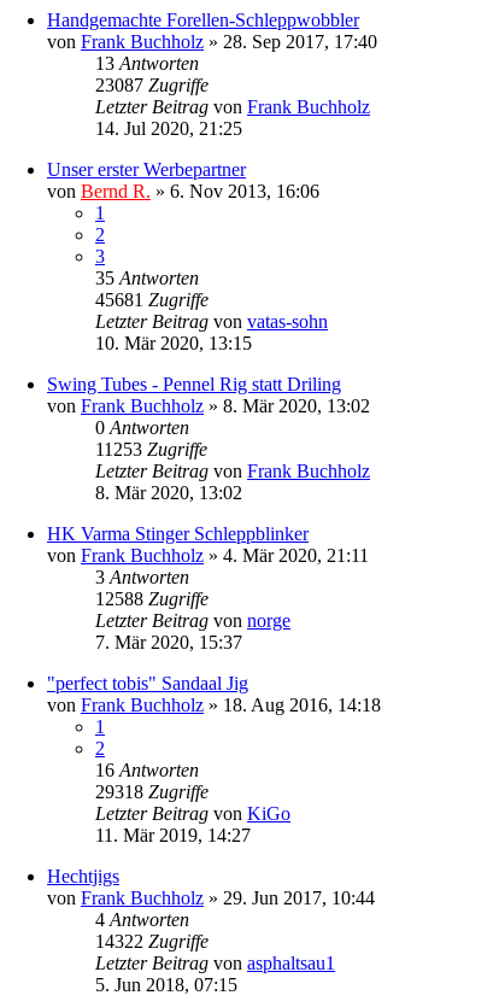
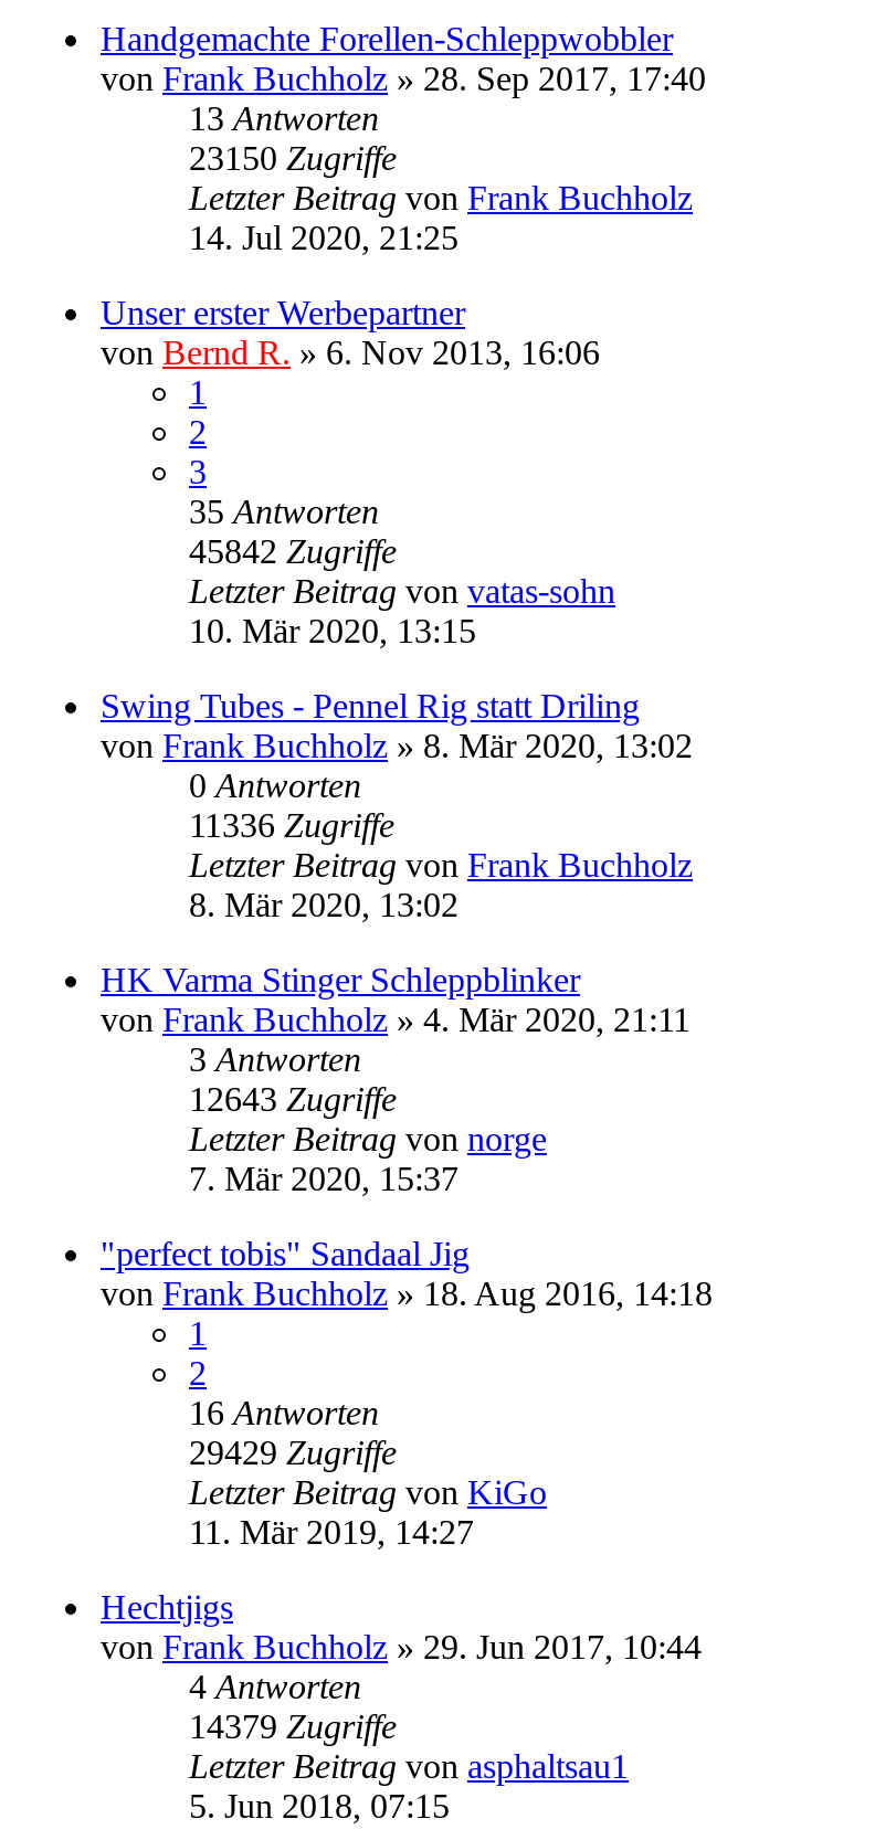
- 23087 Zugriffe
+ 23150 Zugriffe

- 45681 Zugriffe
+ 45842 Zugriffe

- 11253 Zugriffe
+ 11336 Zugriffe

- 12588 Zugriffe
+ 12643 Zugriffe

- 29318 Zugriffe
+ 29429 Zugriffe

- 14322 Zugriffe
+ 14379 Zugriffe
